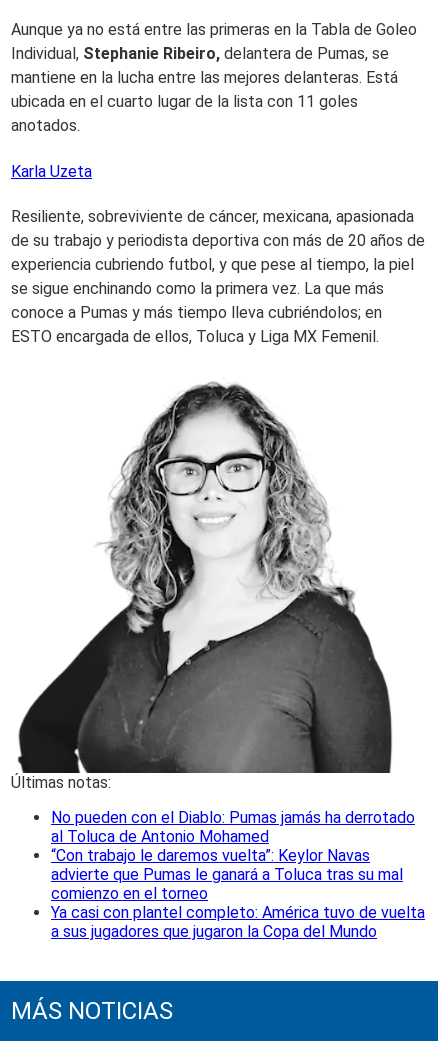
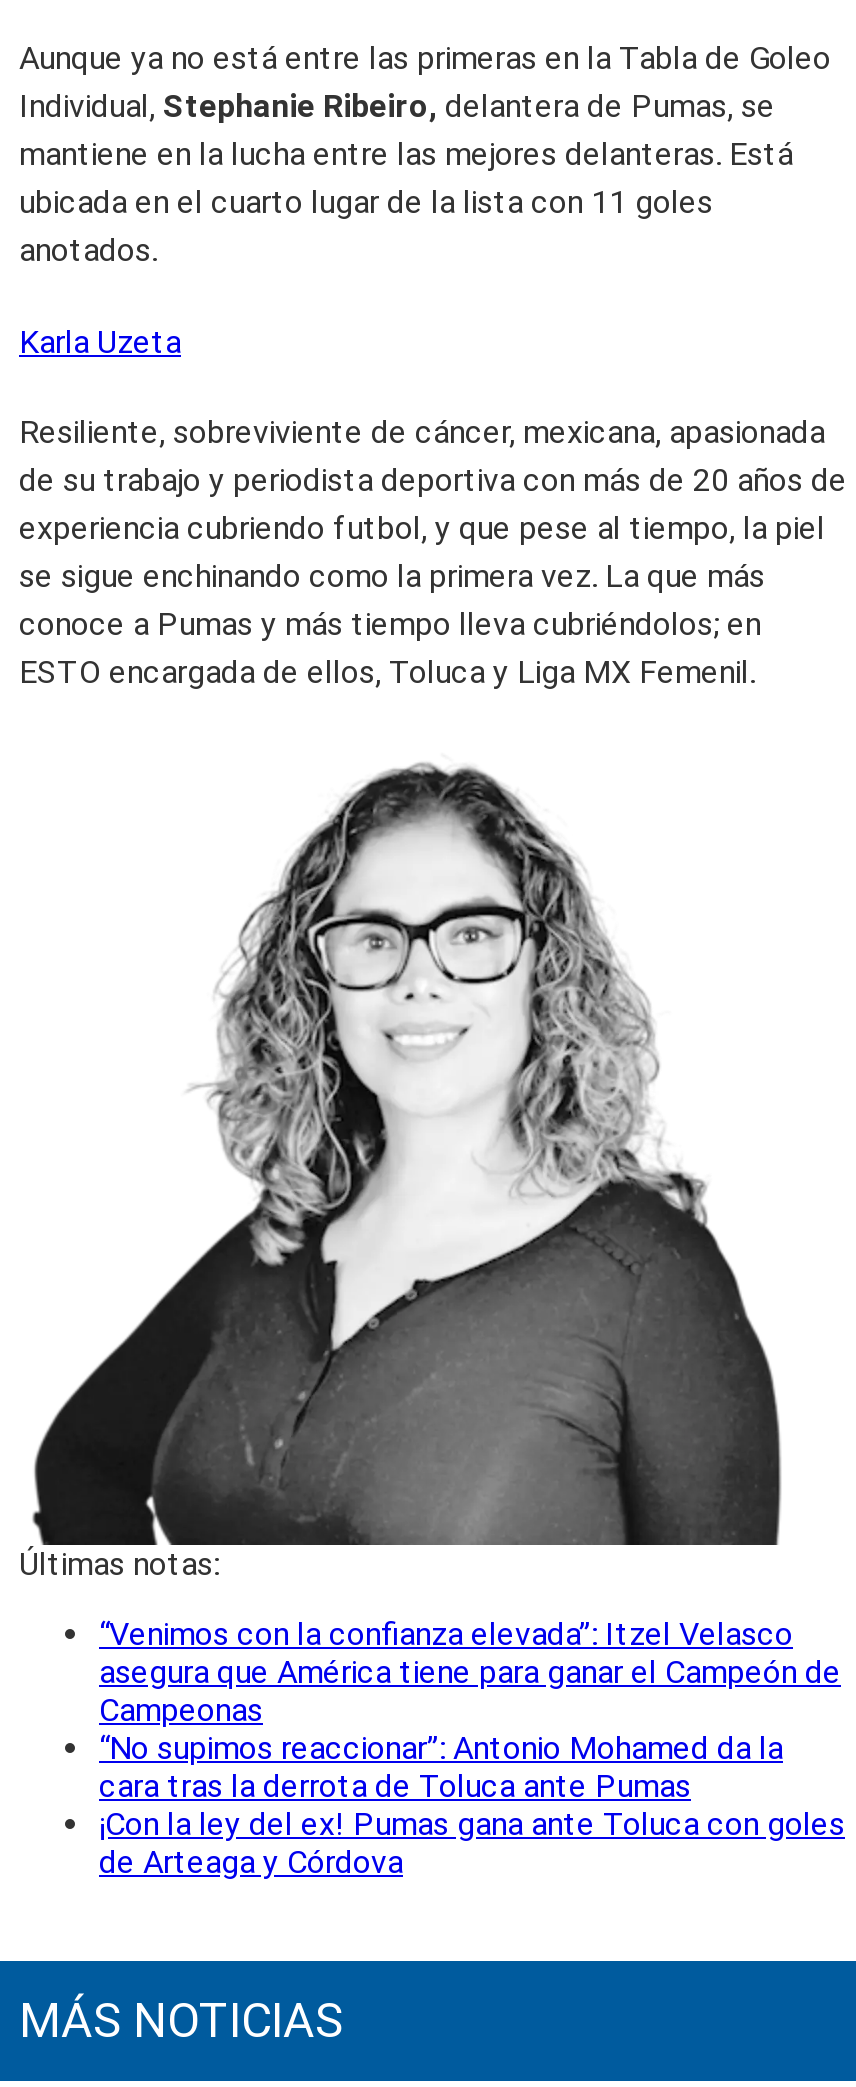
- No pueden con el Diablo: Pumas jamás ha derrotado
- al Toluca de Antonio Mohamed
- “Con trabajo le daremos vuelta”: Keylor Navas
- advierte que Pumas le ganará a Toluca tras su mal
- comienzo en el torneo
- Ya casi con plantel completo: América tuvo de vuelta
- a sus jugadores que jugaron la Copa del Mundo
+ “Venimos con la confianza elevada”: Itzel Velasco
+ asegura que América tiene para ganar el Campeón de
+ Campeonas
+ “No supimos reaccionar”: Antonio Mohamed da la
+ cara tras la derrota de Toluca ante Pumas
+ ¡Con la ley del ex! Pumas gana ante Toluca con goles
+ de Arteaga y Córdova
